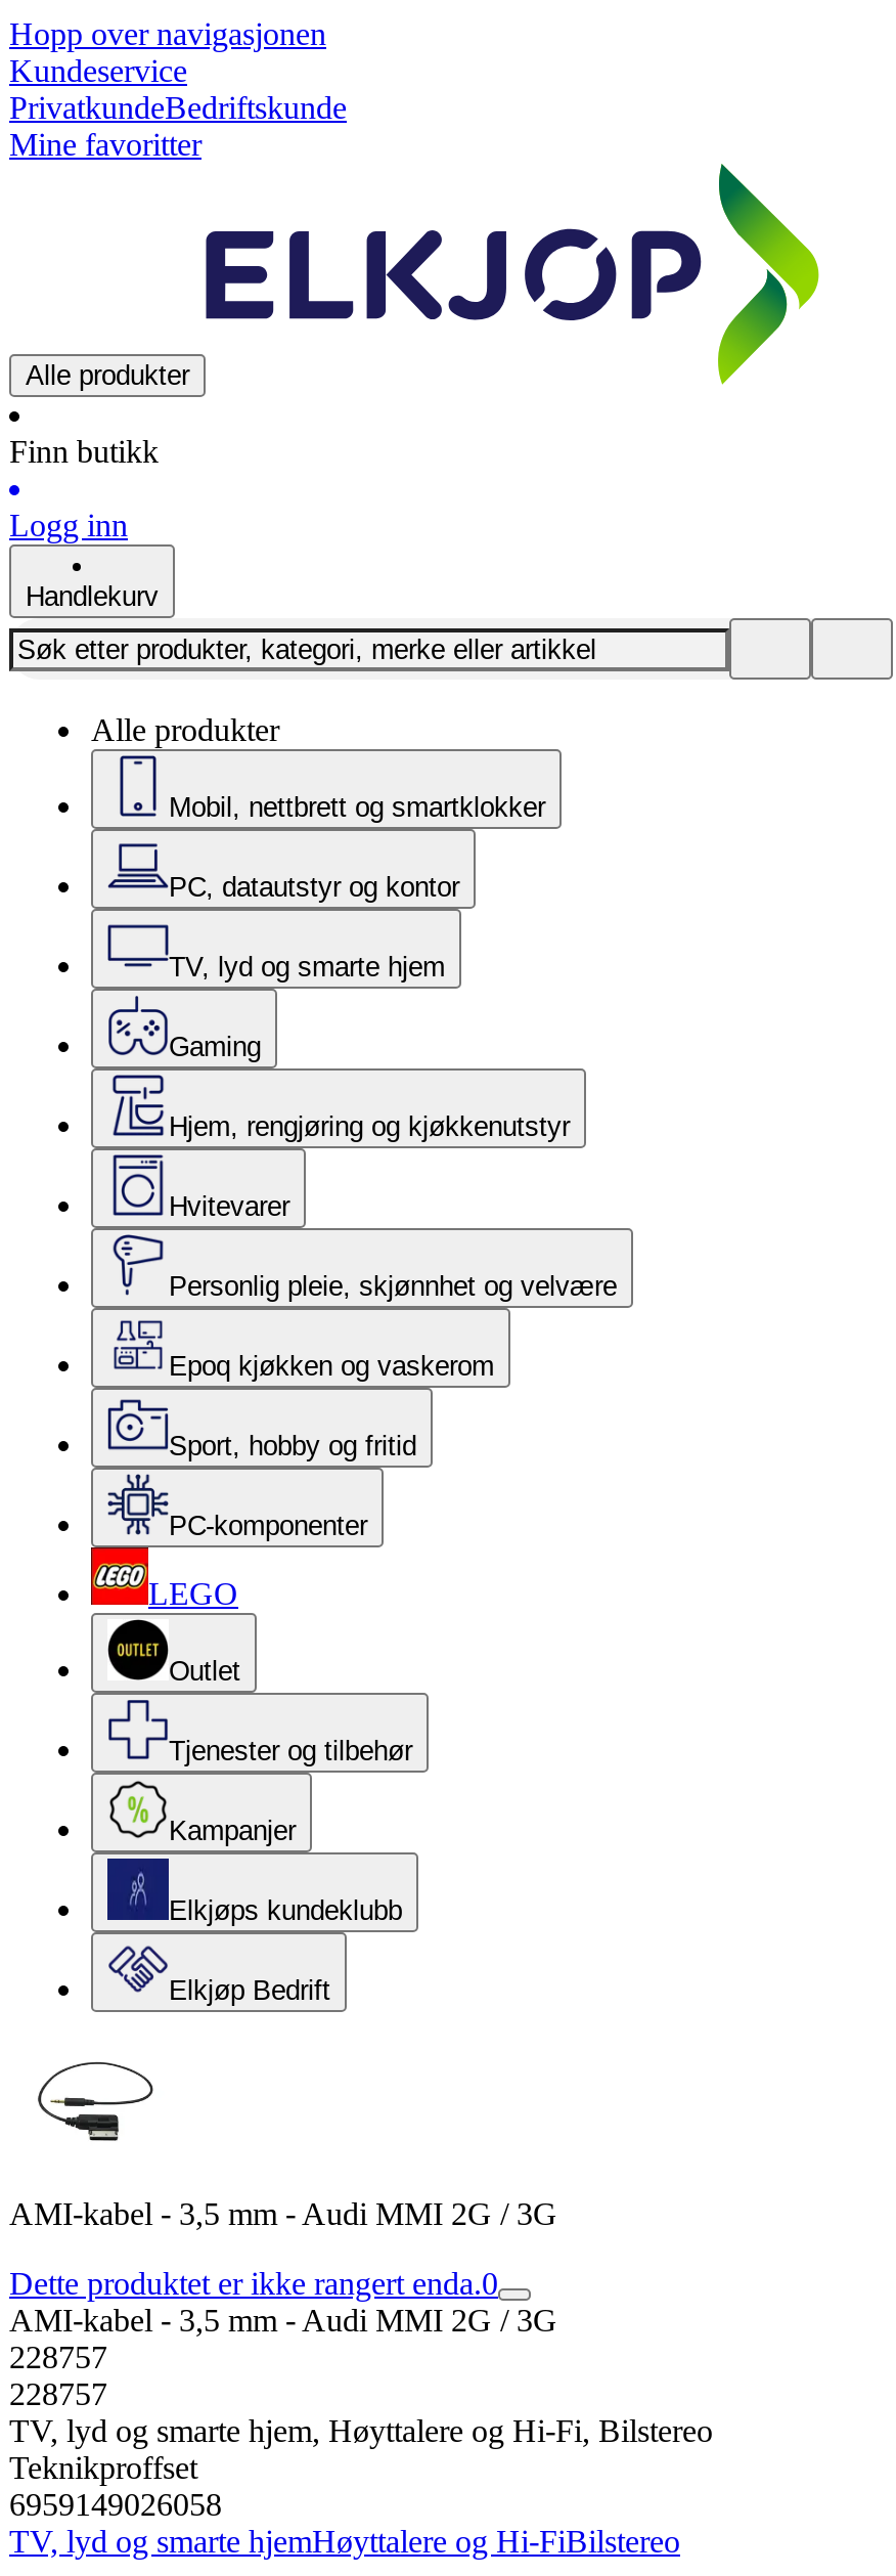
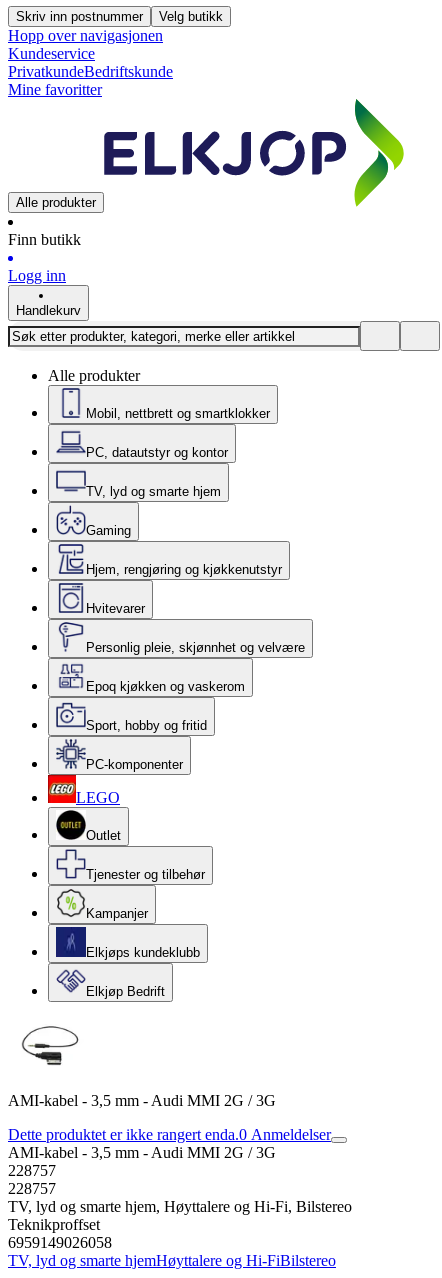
+ Skriv inn postnummer
+ Velg butikk

- Dette produktet er ikke rangert enda.0
+ Dette produktet er ikke rangert enda.0 Anmeldelser
